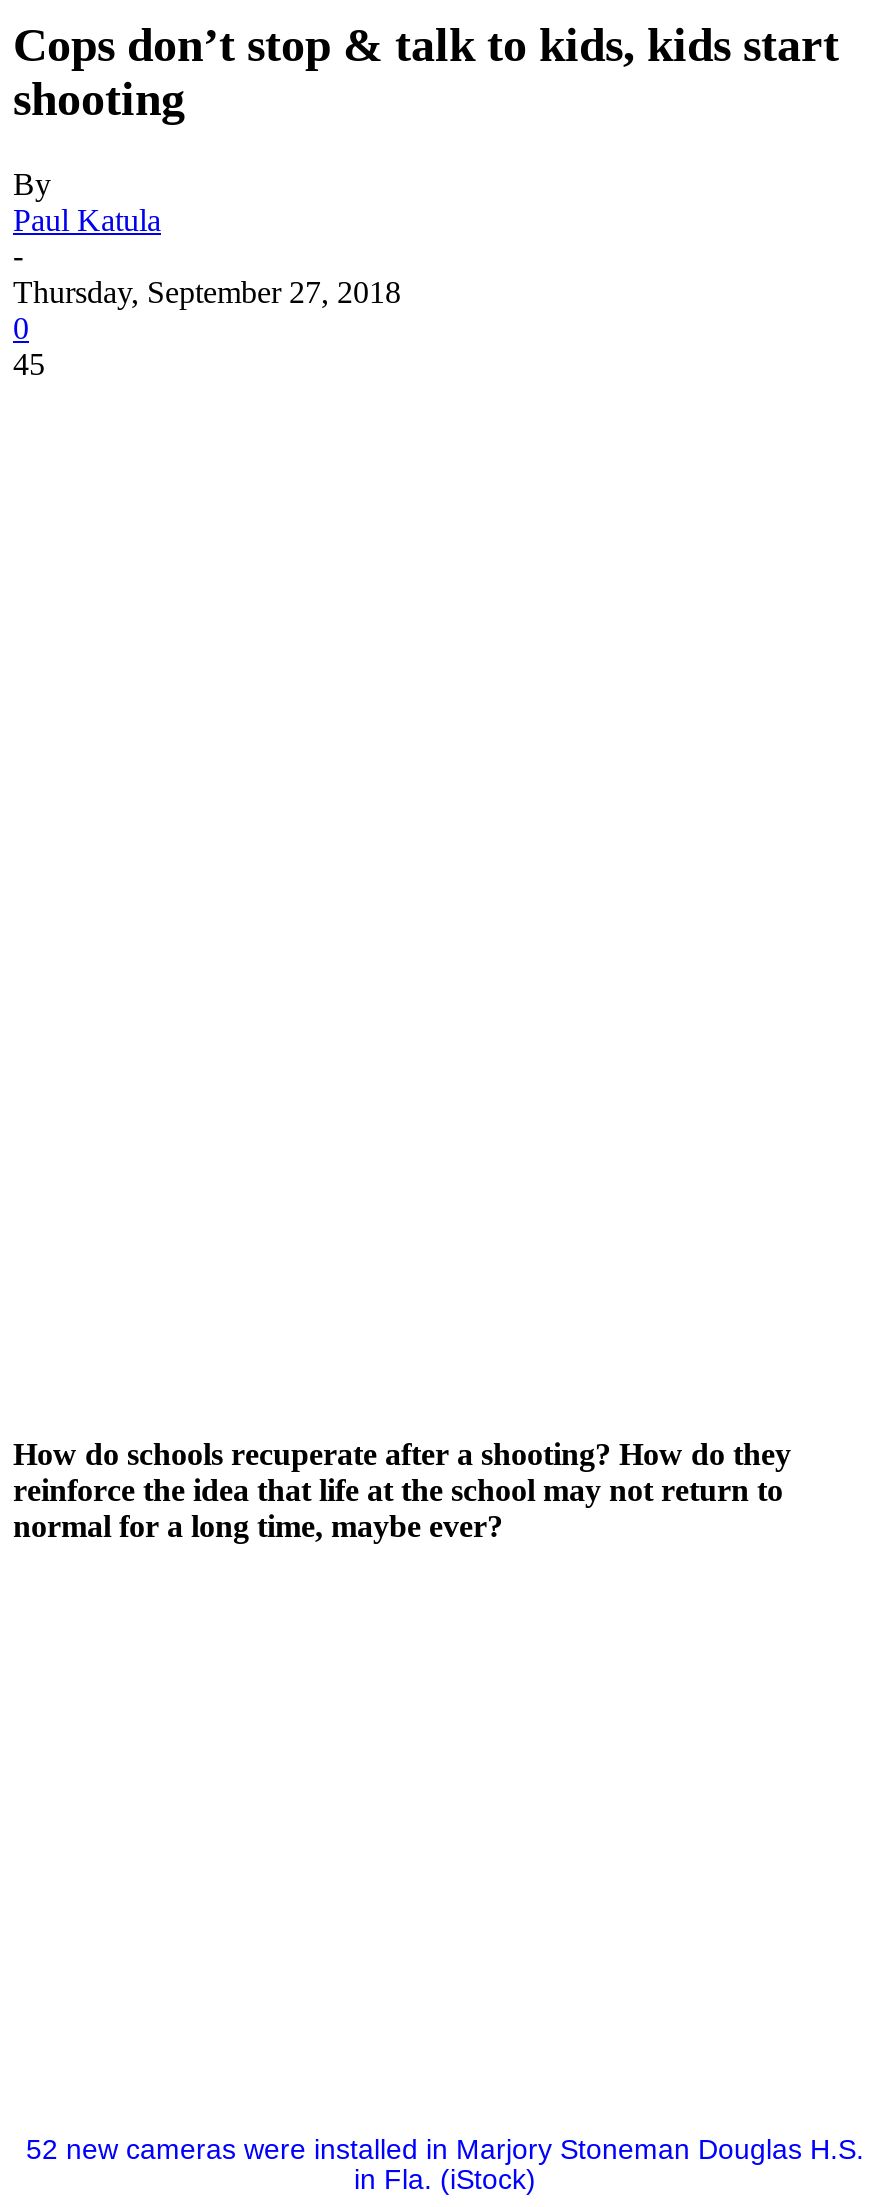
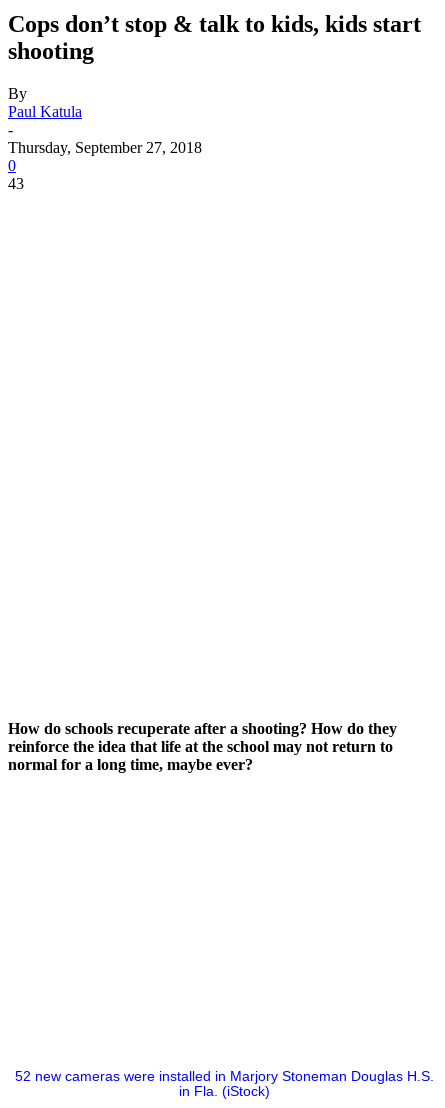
- 45
+ 43
